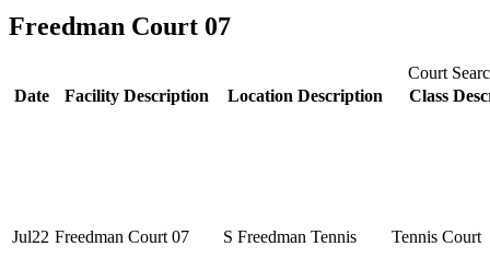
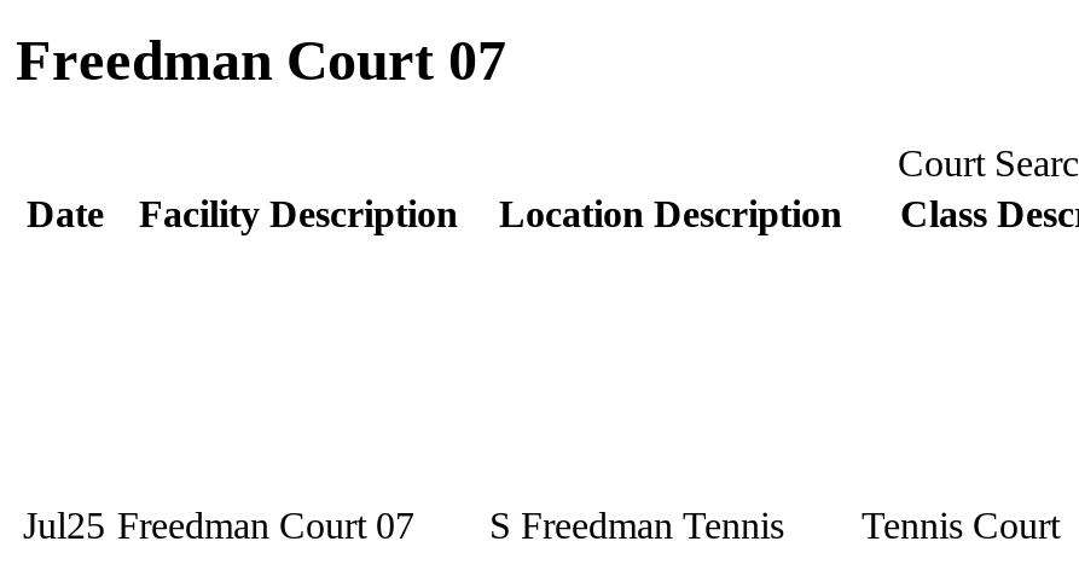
- Jul22 Freedman Court 07
+ Jul25 Freedman Court 07
